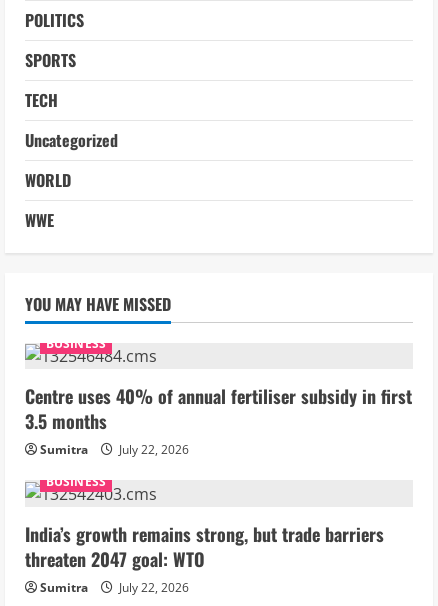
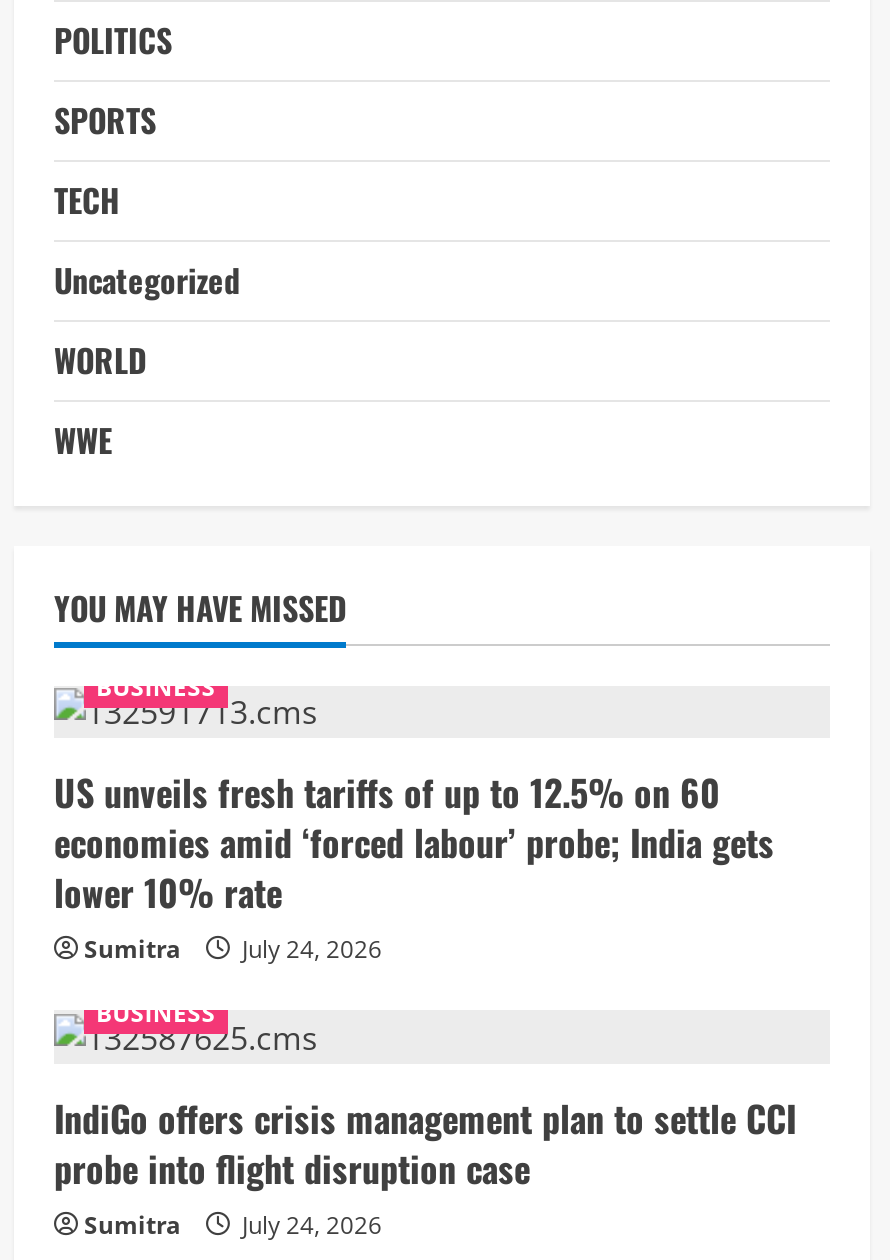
- Centre uses 40% of annual fertiliser subsidy in first
- 3.5 months
+ US unveils fresh tariffs of up to 12.5% on 60
+ economies amid ‘forced labour’ probe; India gets
+ lower 10% rate

- Sumitra July 22, 2026
+ Sumitra July 24, 2026

- India’s growth remains strong, but trade barriers
- threaten 2047 goal: WTO
+ IndiGo offers crisis management plan to settle CCI
+ probe into flight disruption case

- Sumitra July 22, 2026
+ Sumitra July 24, 2026
